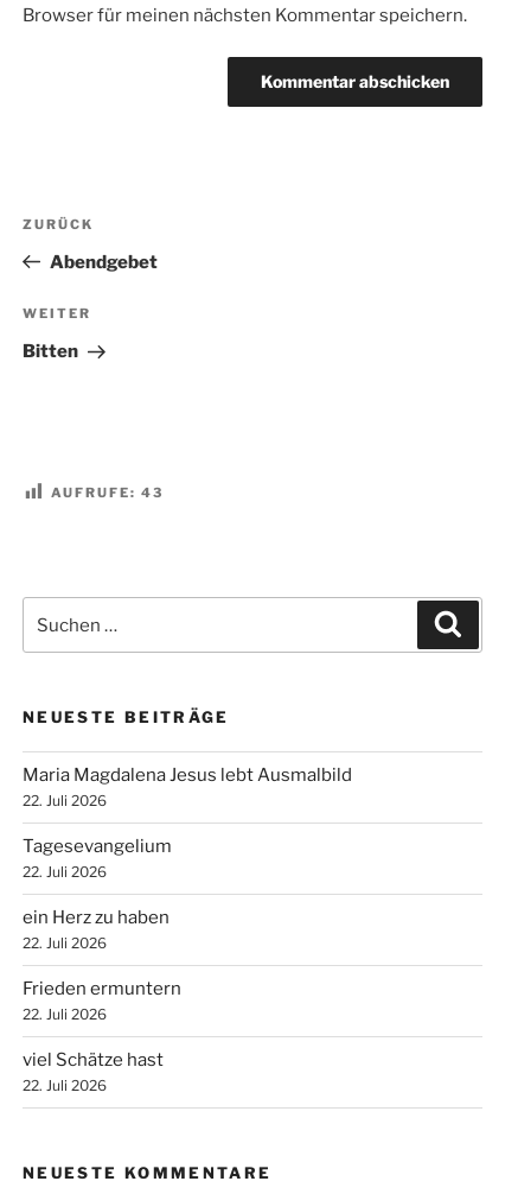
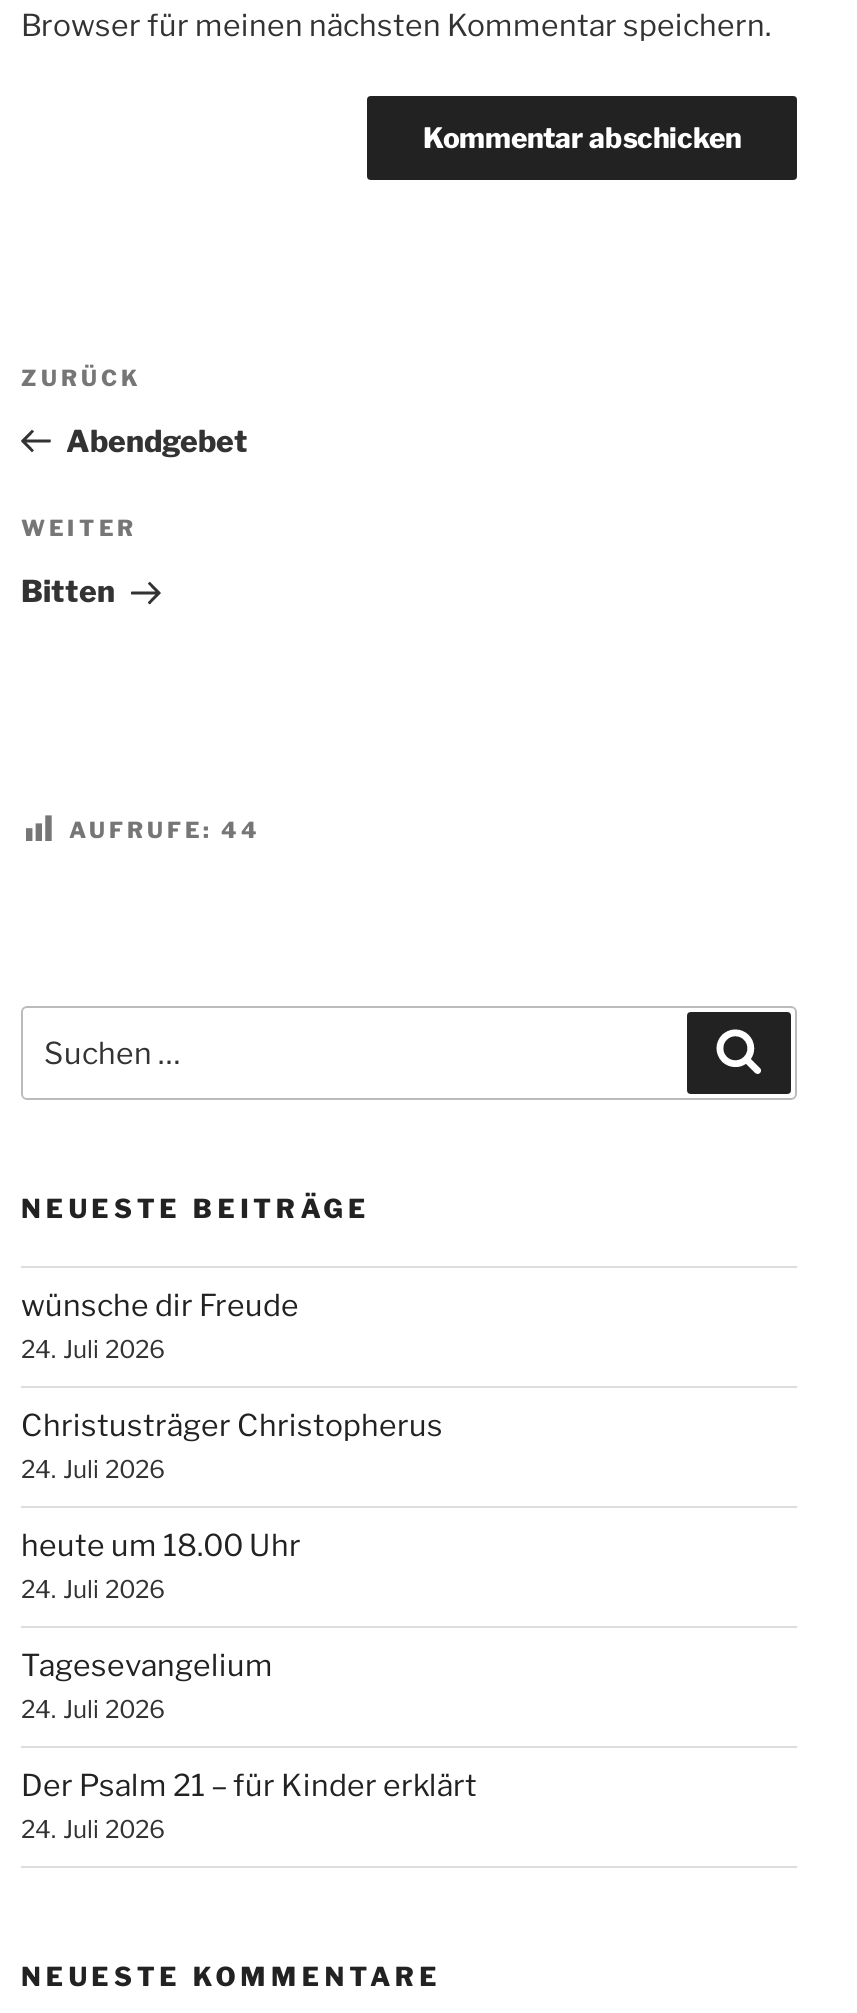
- AUFRUFE: 43
+ AUFRUFE: 44

- Maria Magdalena Jesus lebt Ausmalbild
- 22. Juli 2026
+ wünsche dir Freude
+ 24. Juli 2026
+ Christusträger Christopherus
+ 24. Juli 2026
+ heute um 18.00 Uhr
+ 24. Juli 2026

moved down: Tagesevangelium

- 22. Juli 2026
- ein Herz zu haben
- 22. Juli 2026
- Frieden ermuntern
- 22. Juli 2026
- viel Schätze hast
- 22. Juli 2026
+ 24. Juli 2026
+ Der Psalm 21 – für Kinder erklärt
+ 24. Juli 2026
